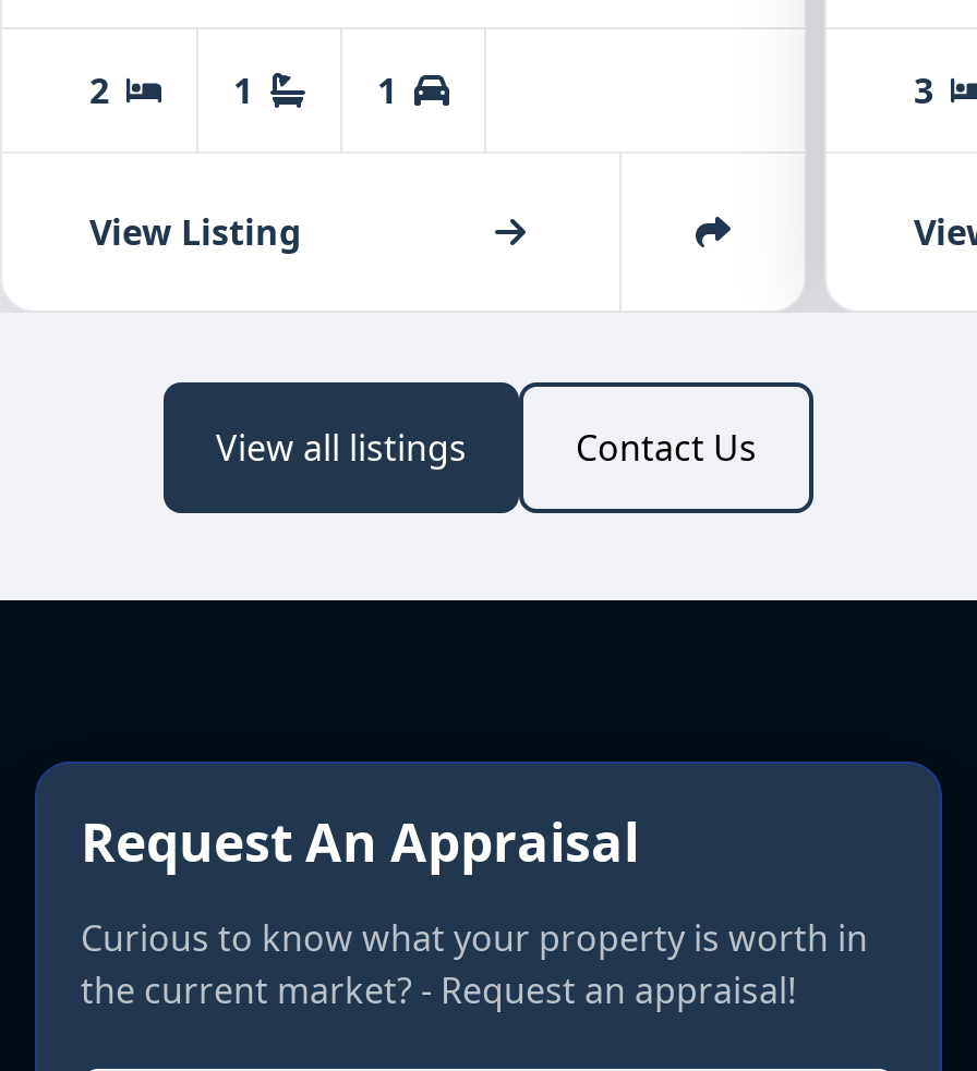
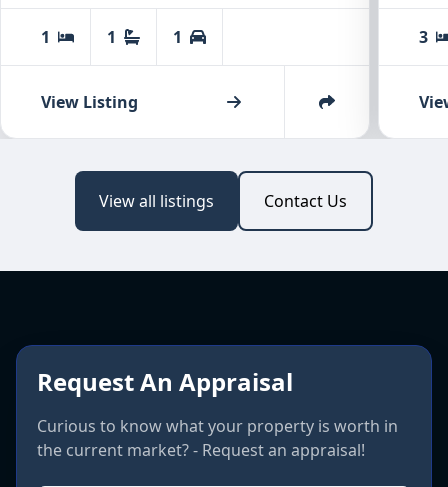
- 2
+ 1
